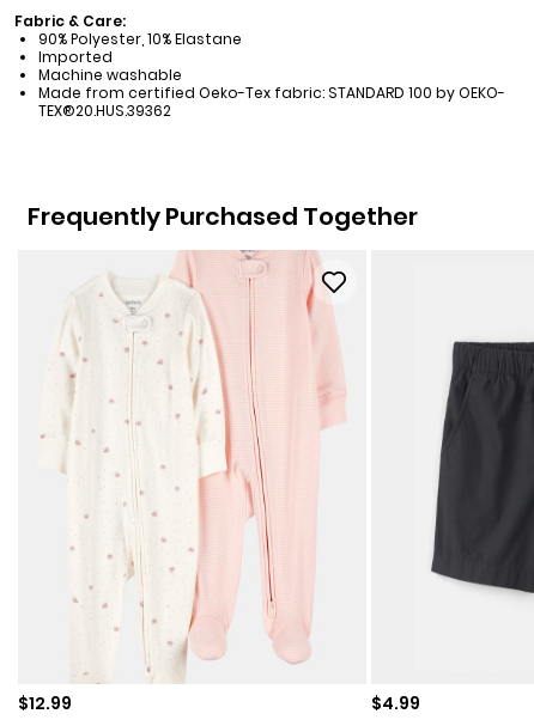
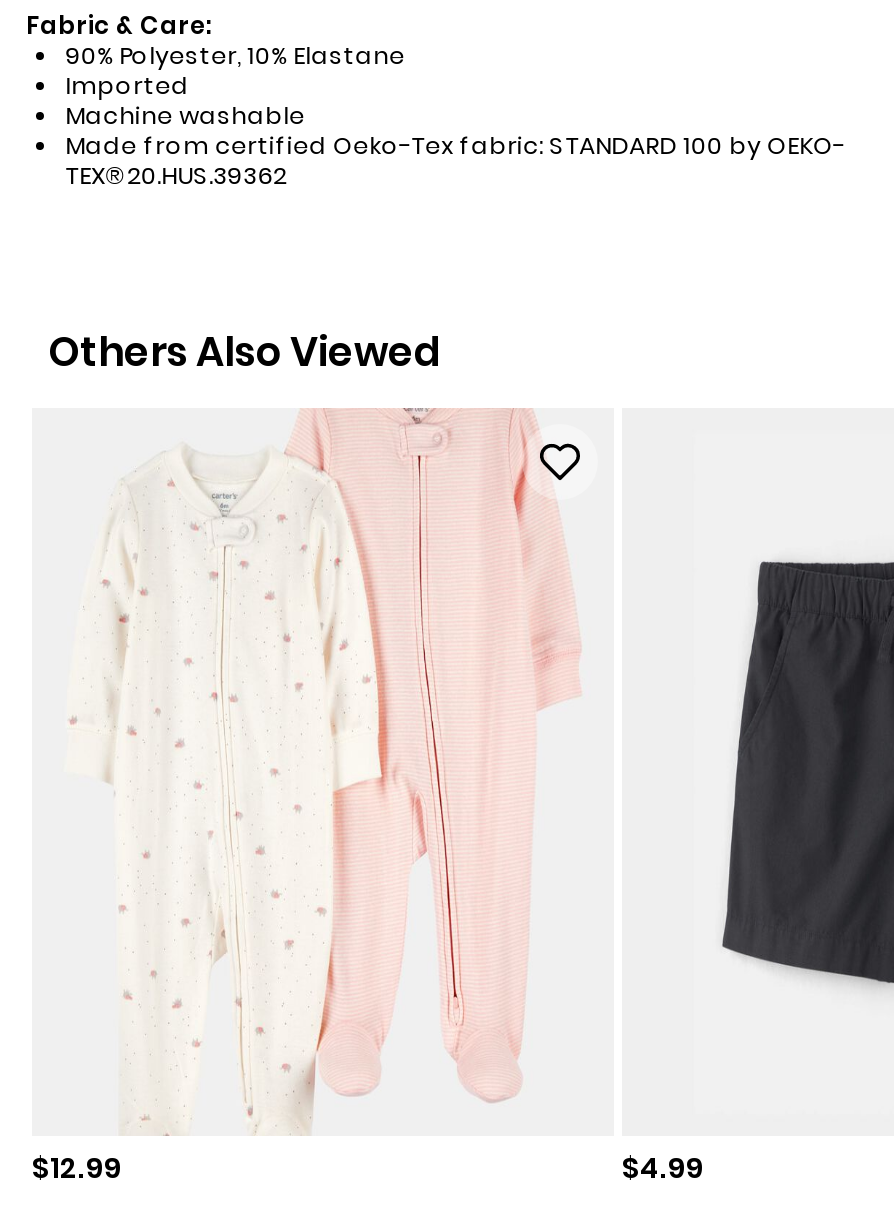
- Frequently Purchased Together
+ Others Also Viewed
